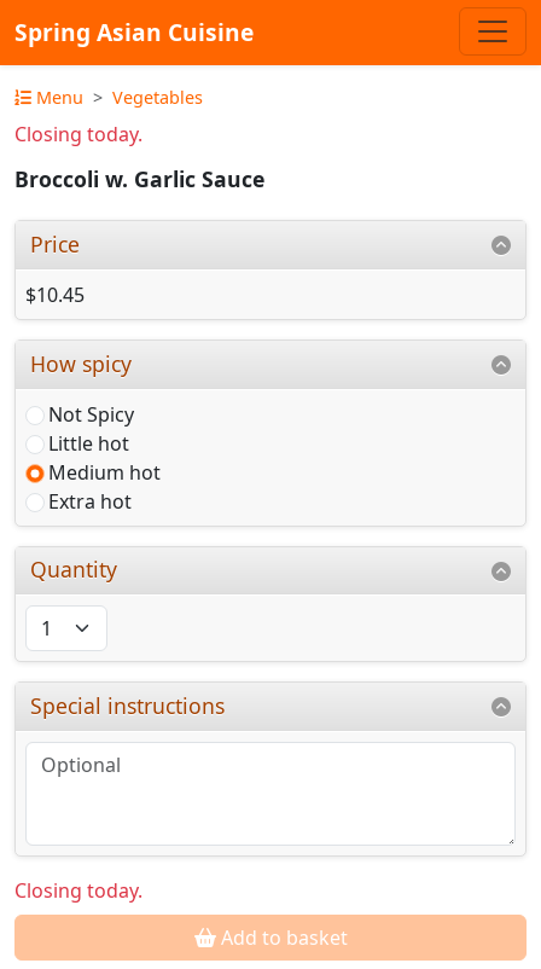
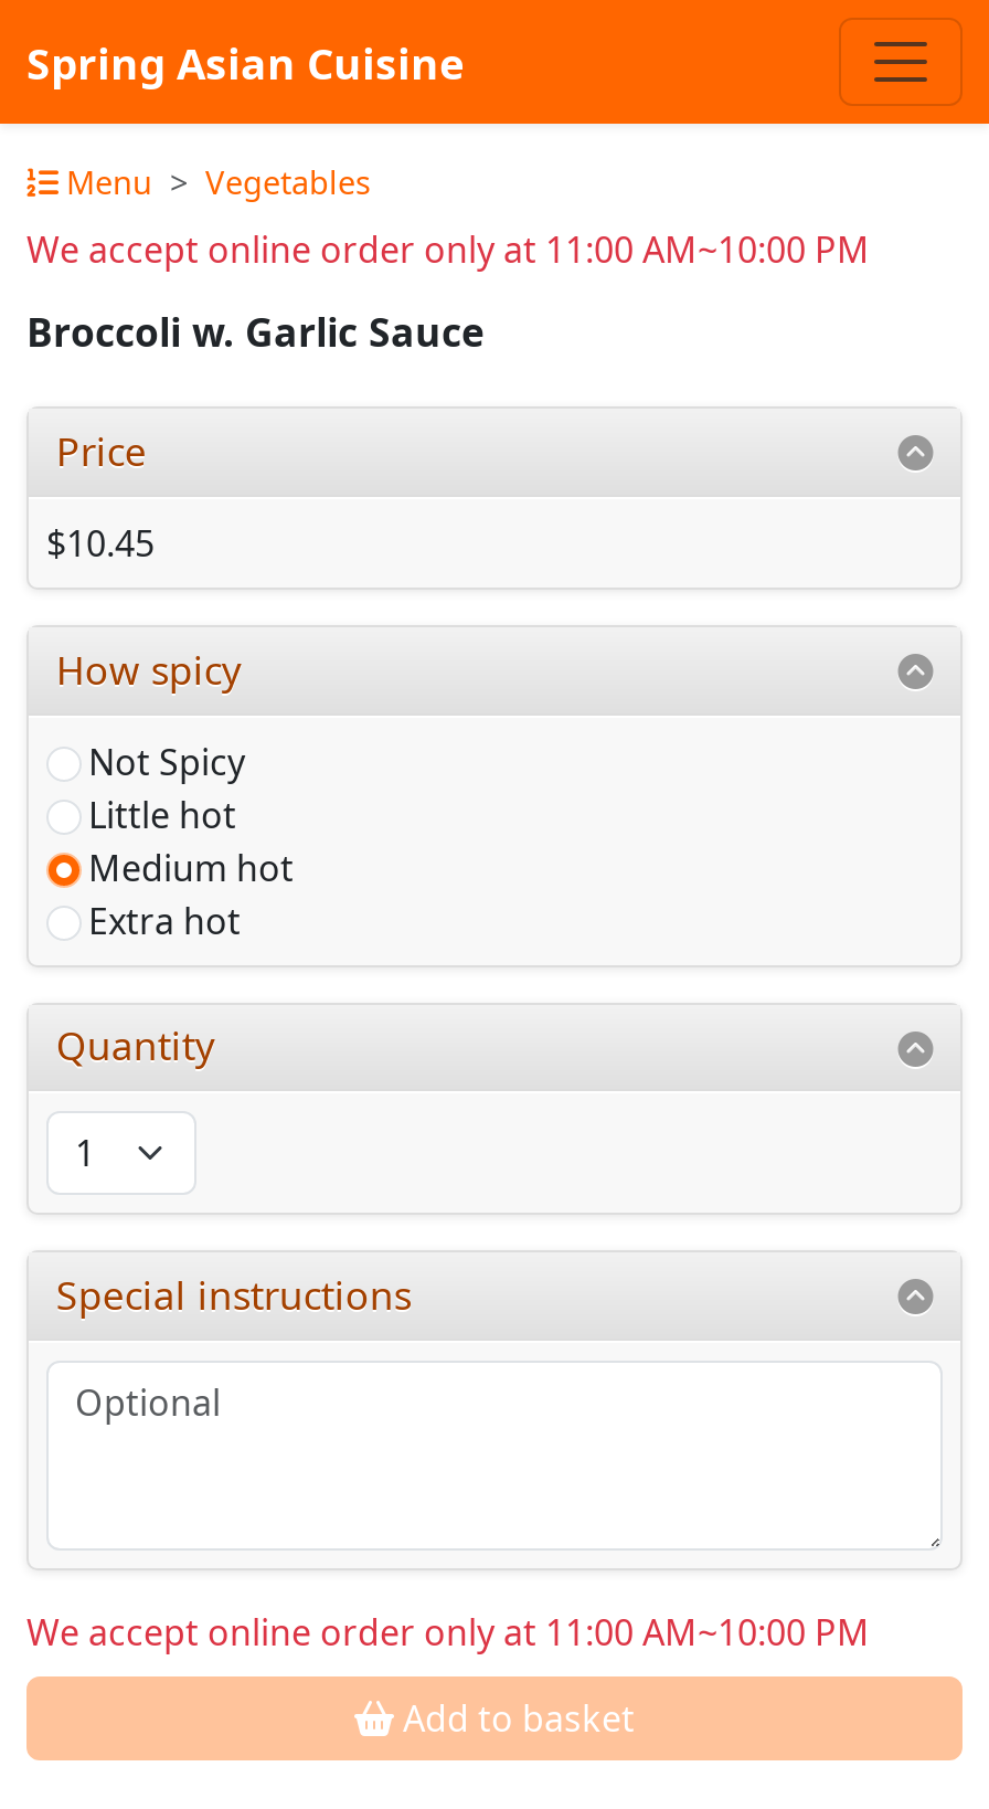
- Closing today.
+ We accept online order only at 11:00 AM~10:00 PM

- Closing today.
+ We accept online order only at 11:00 AM~10:00 PM
